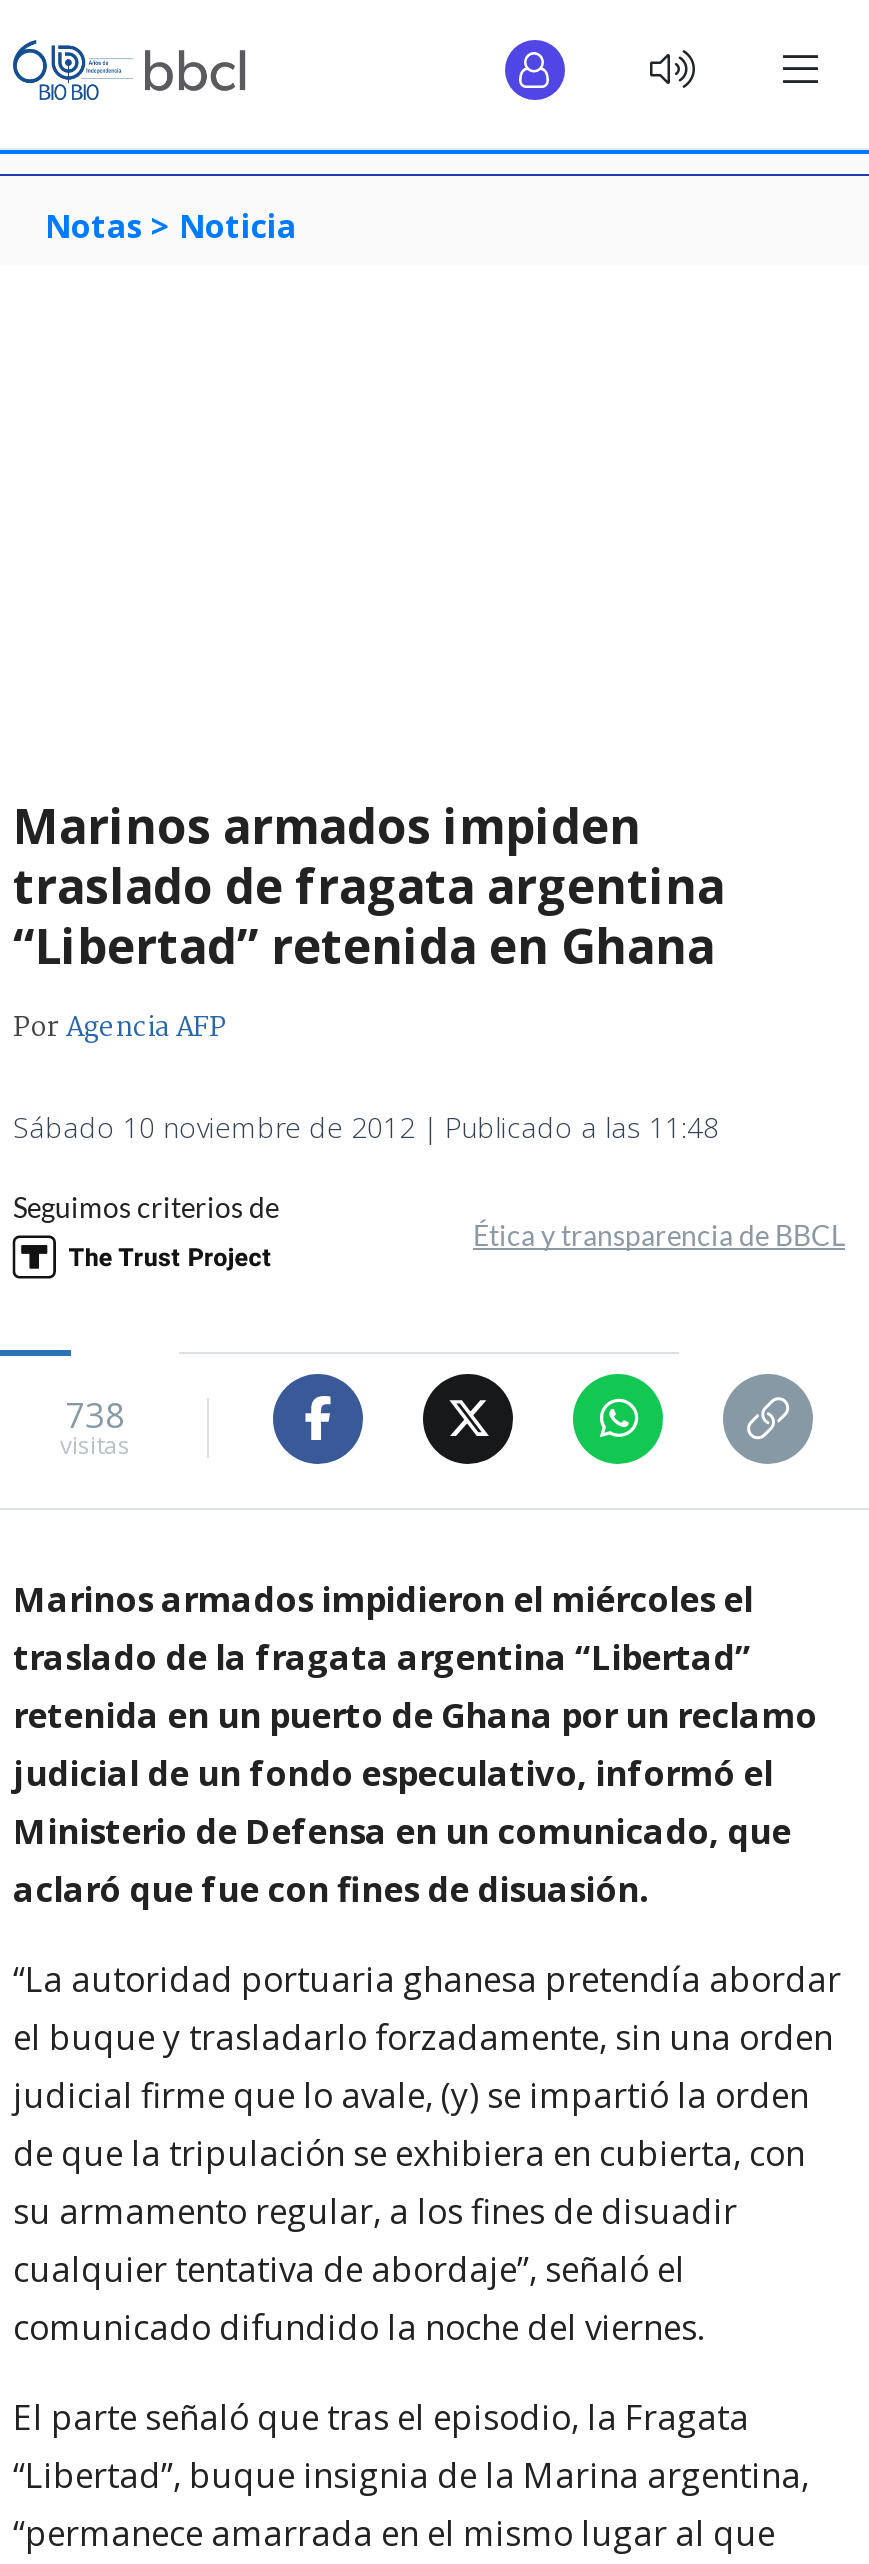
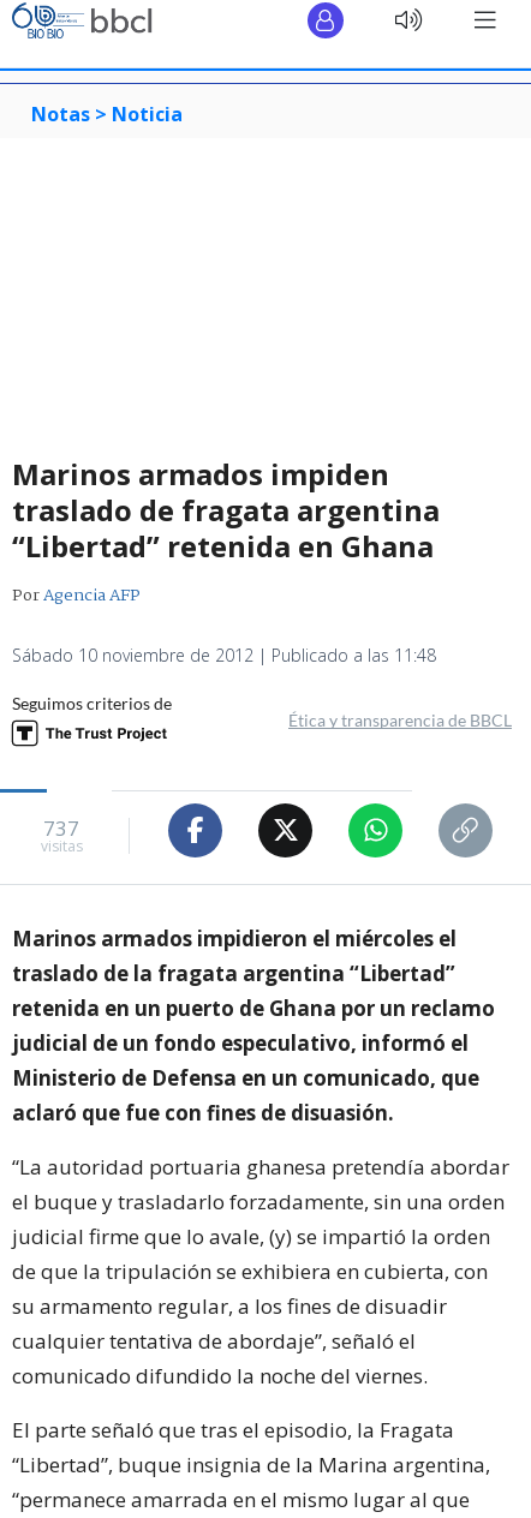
- 738
+ 737
